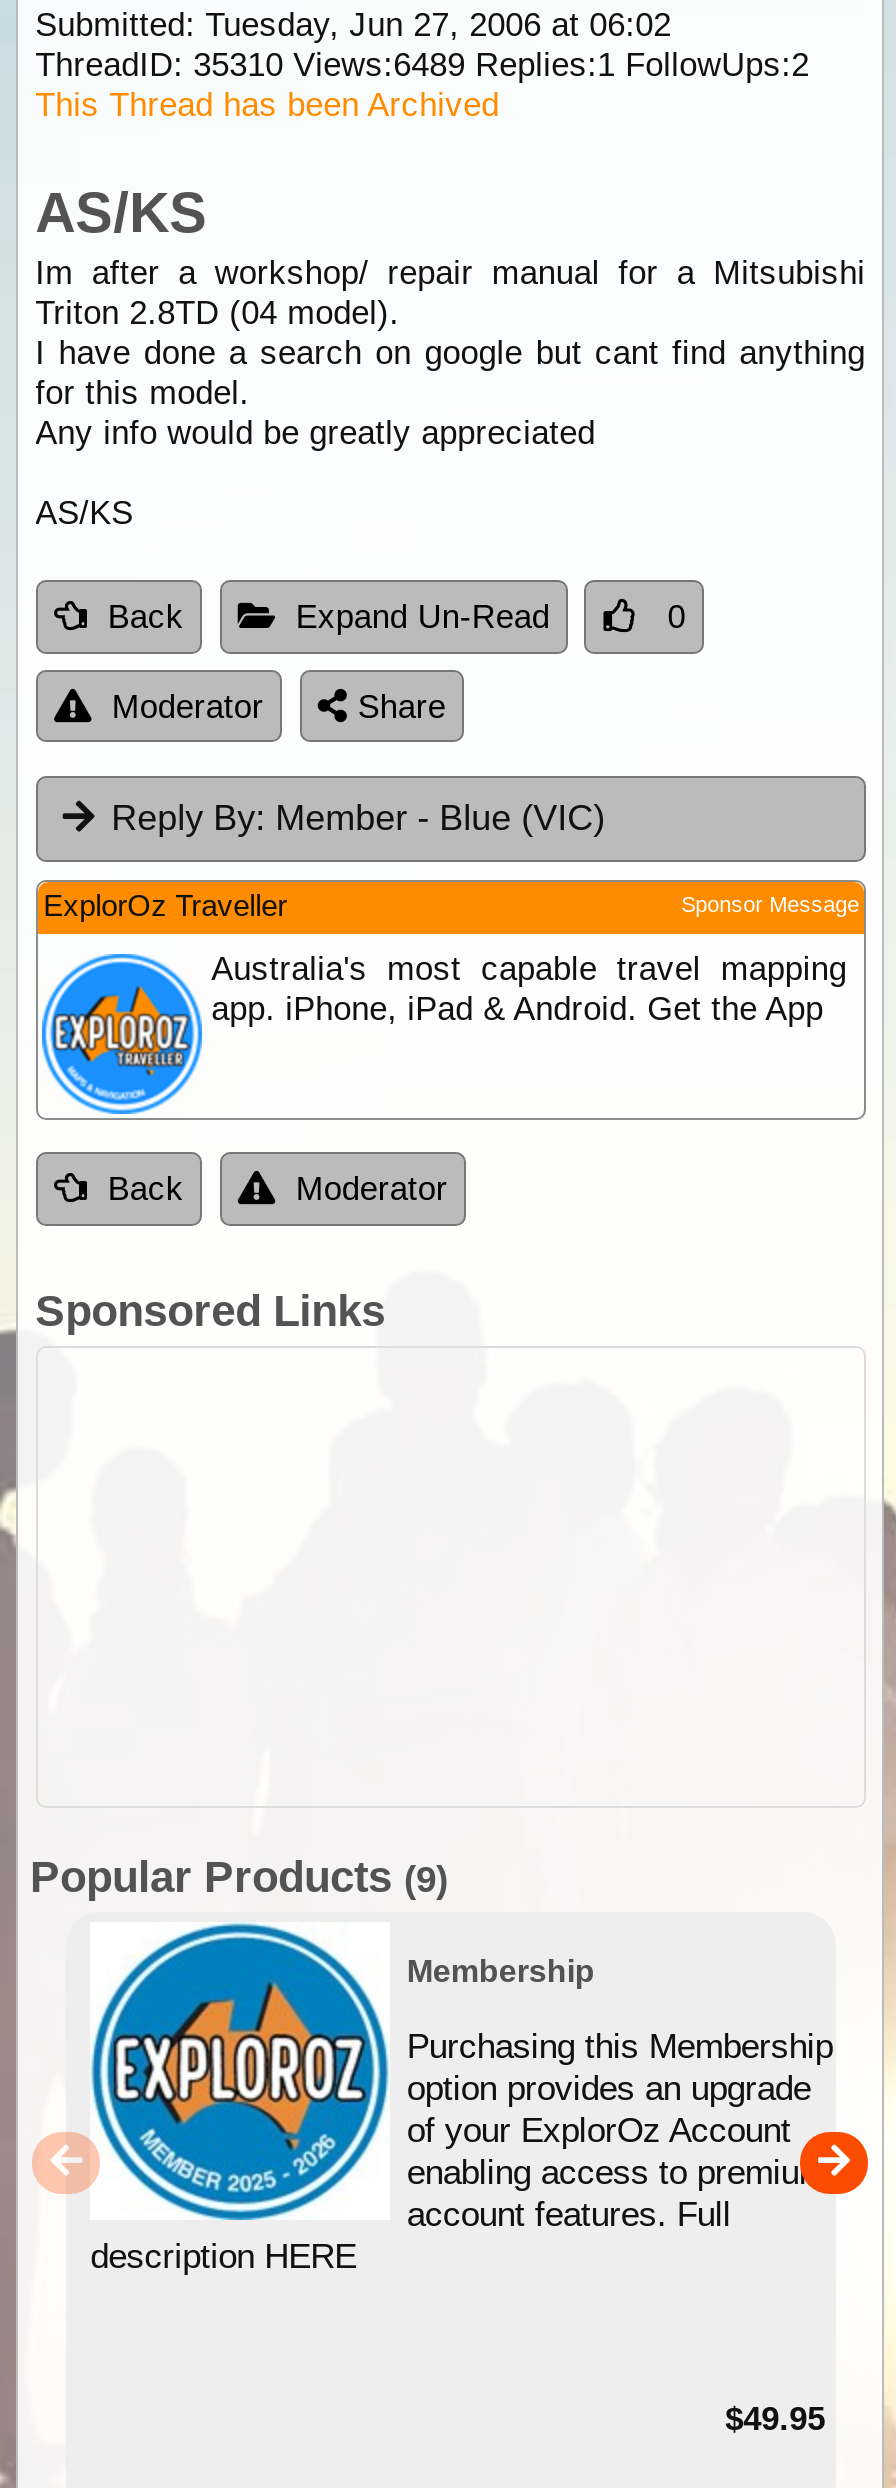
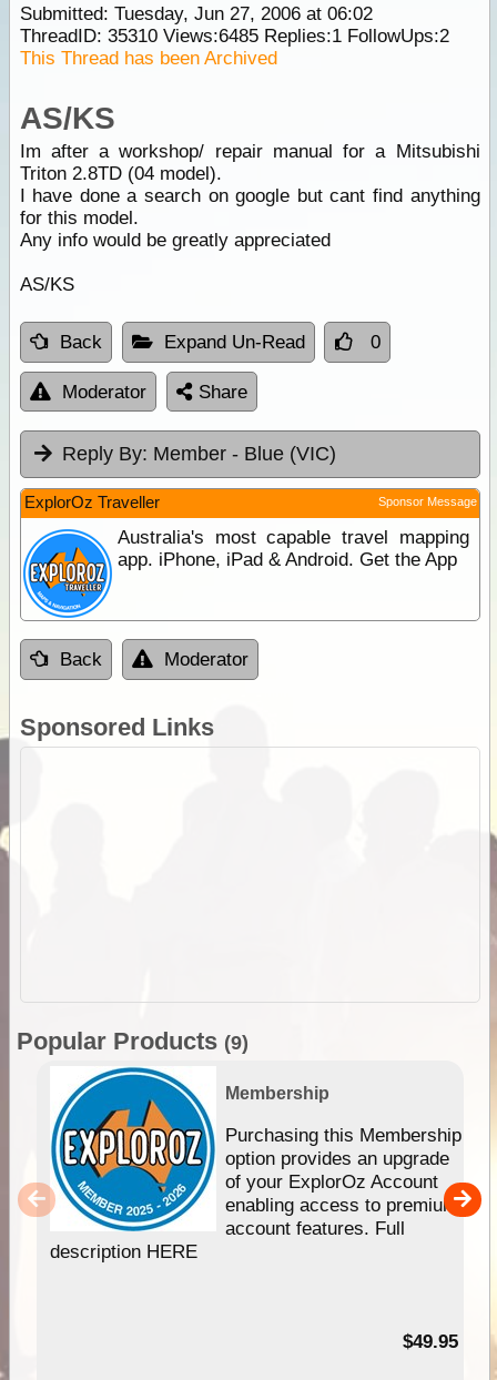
- ThreadID: 35310 Views:6489 Replies:1 FollowUps:2
+ ThreadID: 35310 Views:6485 Replies:1 FollowUps:2
